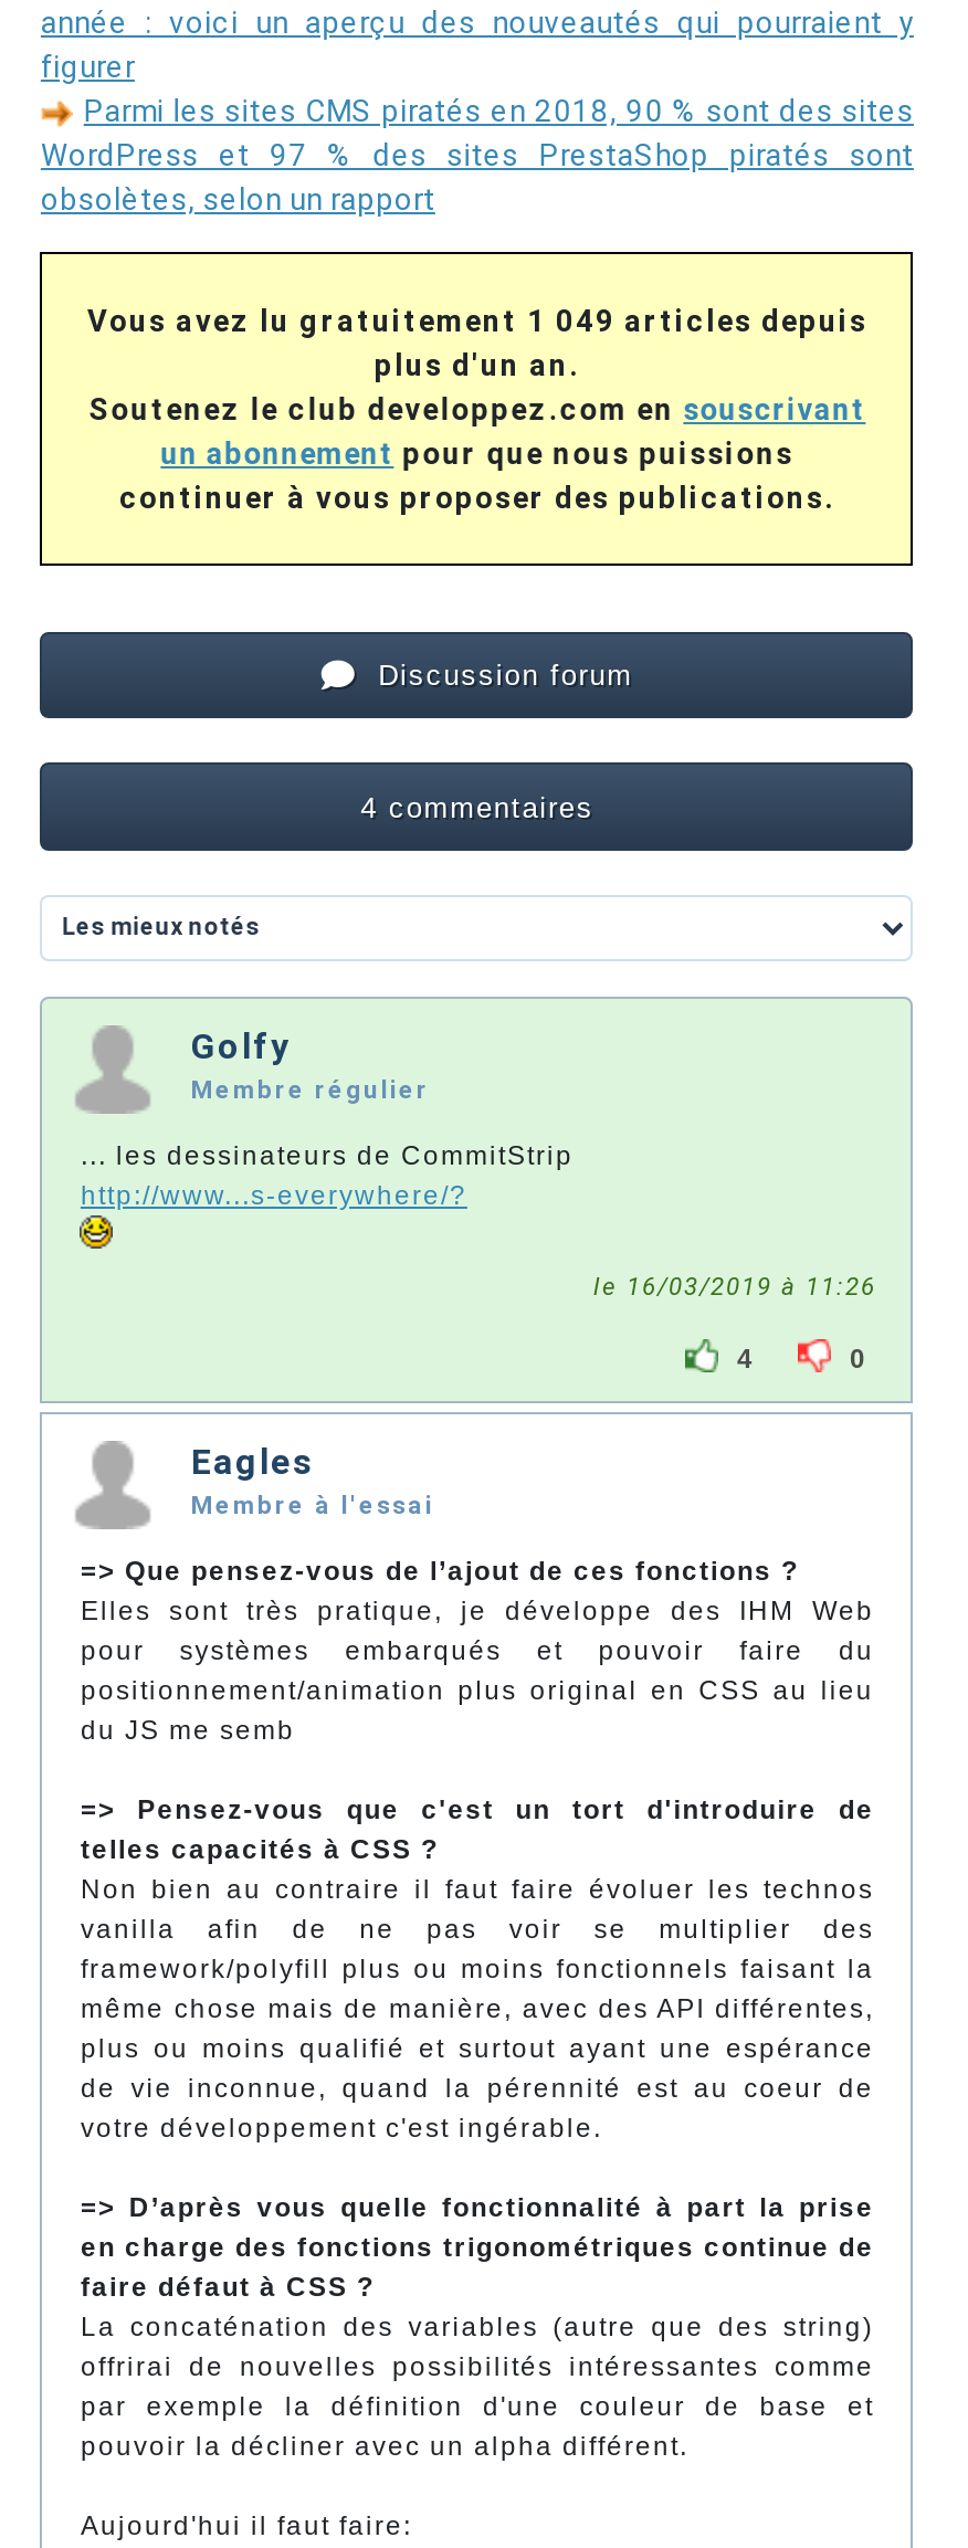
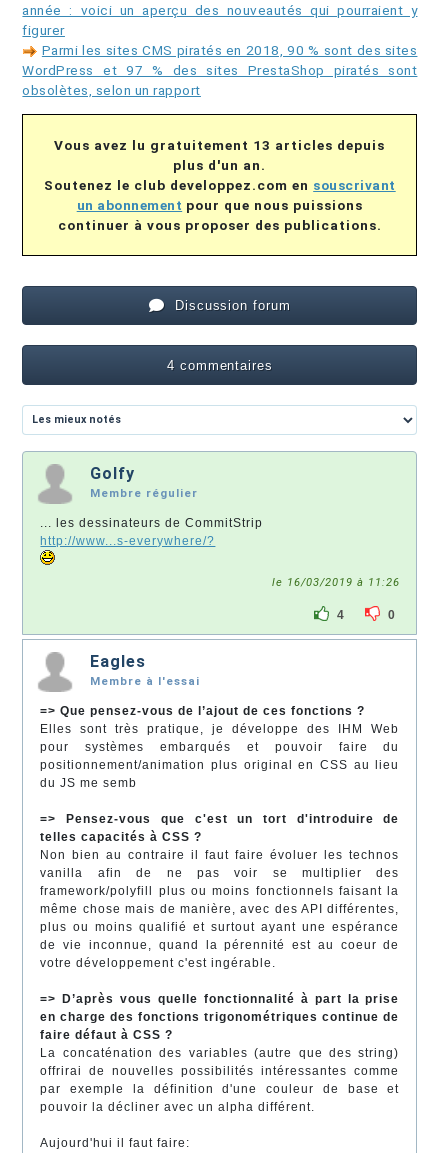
- Vous avez lu gratuitement 1 049 articles depuis
+ Vous avez lu gratuitement 13 articles depuis
